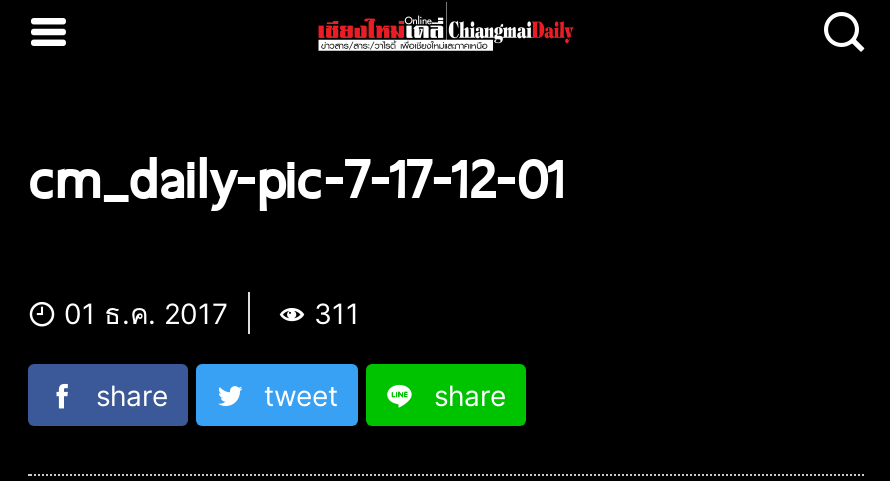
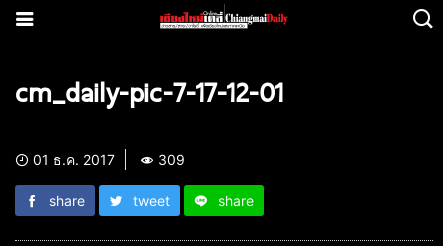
- 311
+ 309
